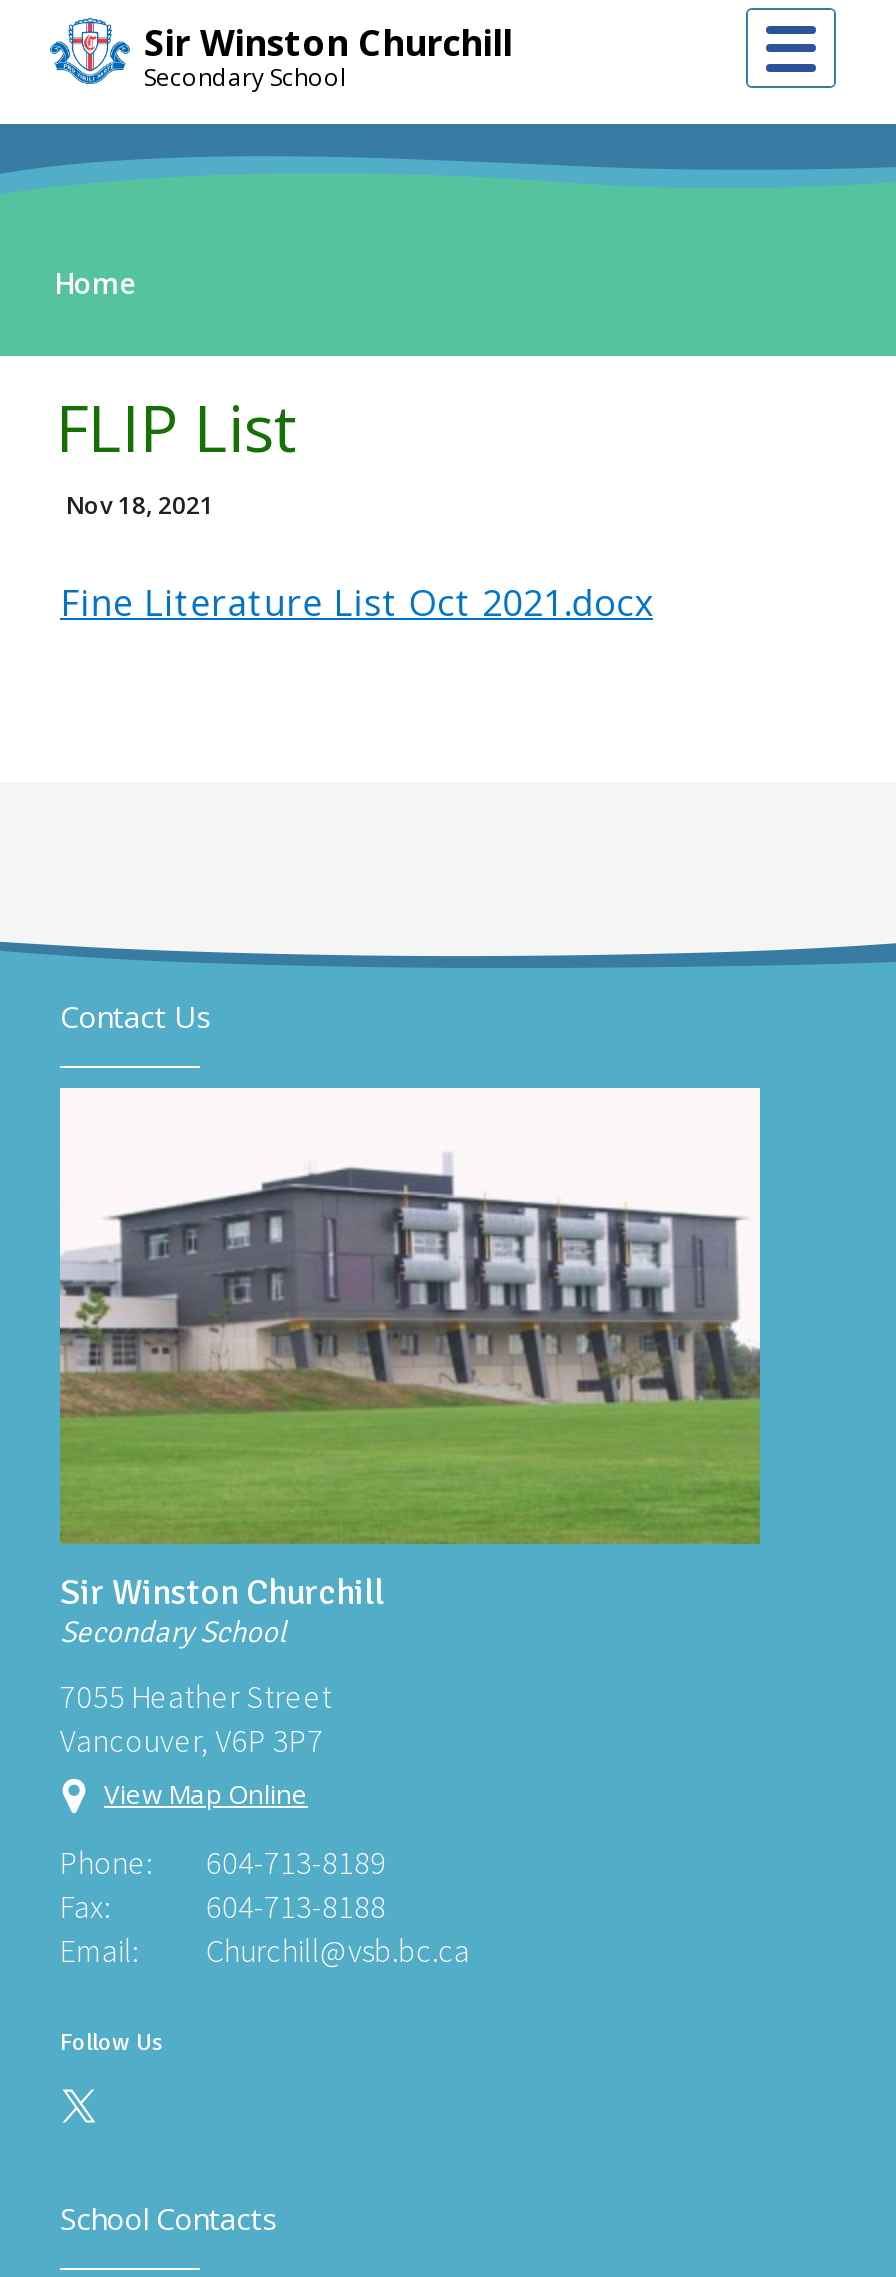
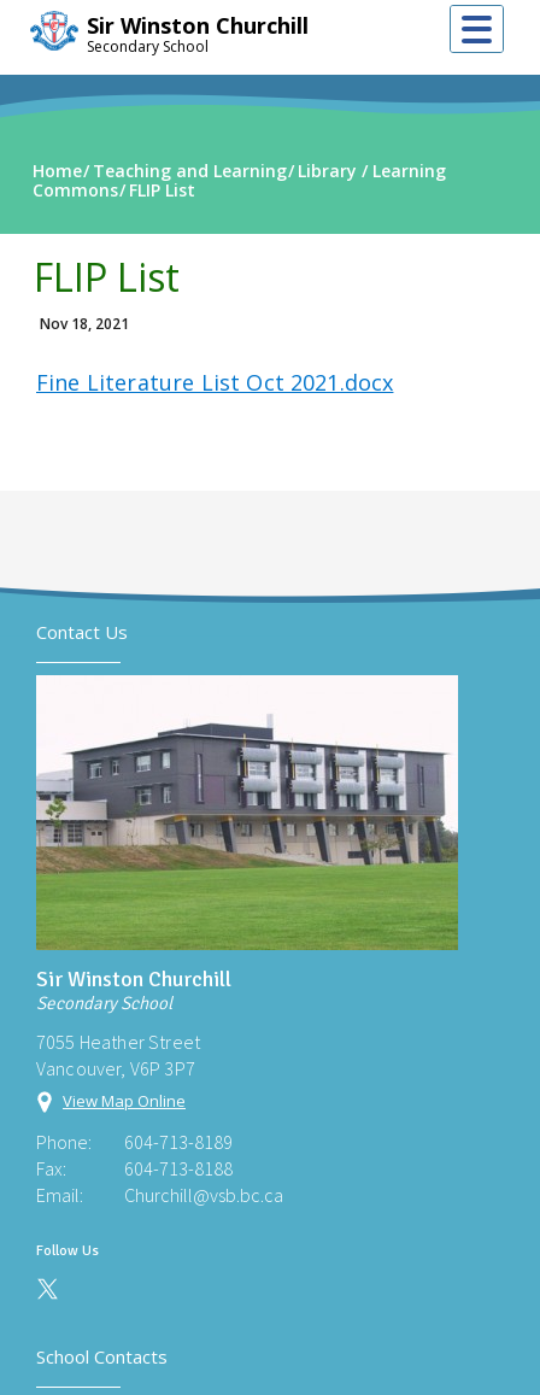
- Home
+ Home Teaching and Learning Library / Learning
+ Commons FLIP List
